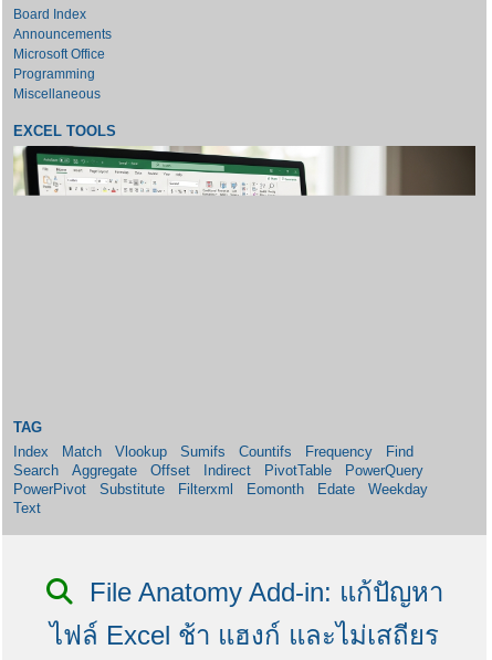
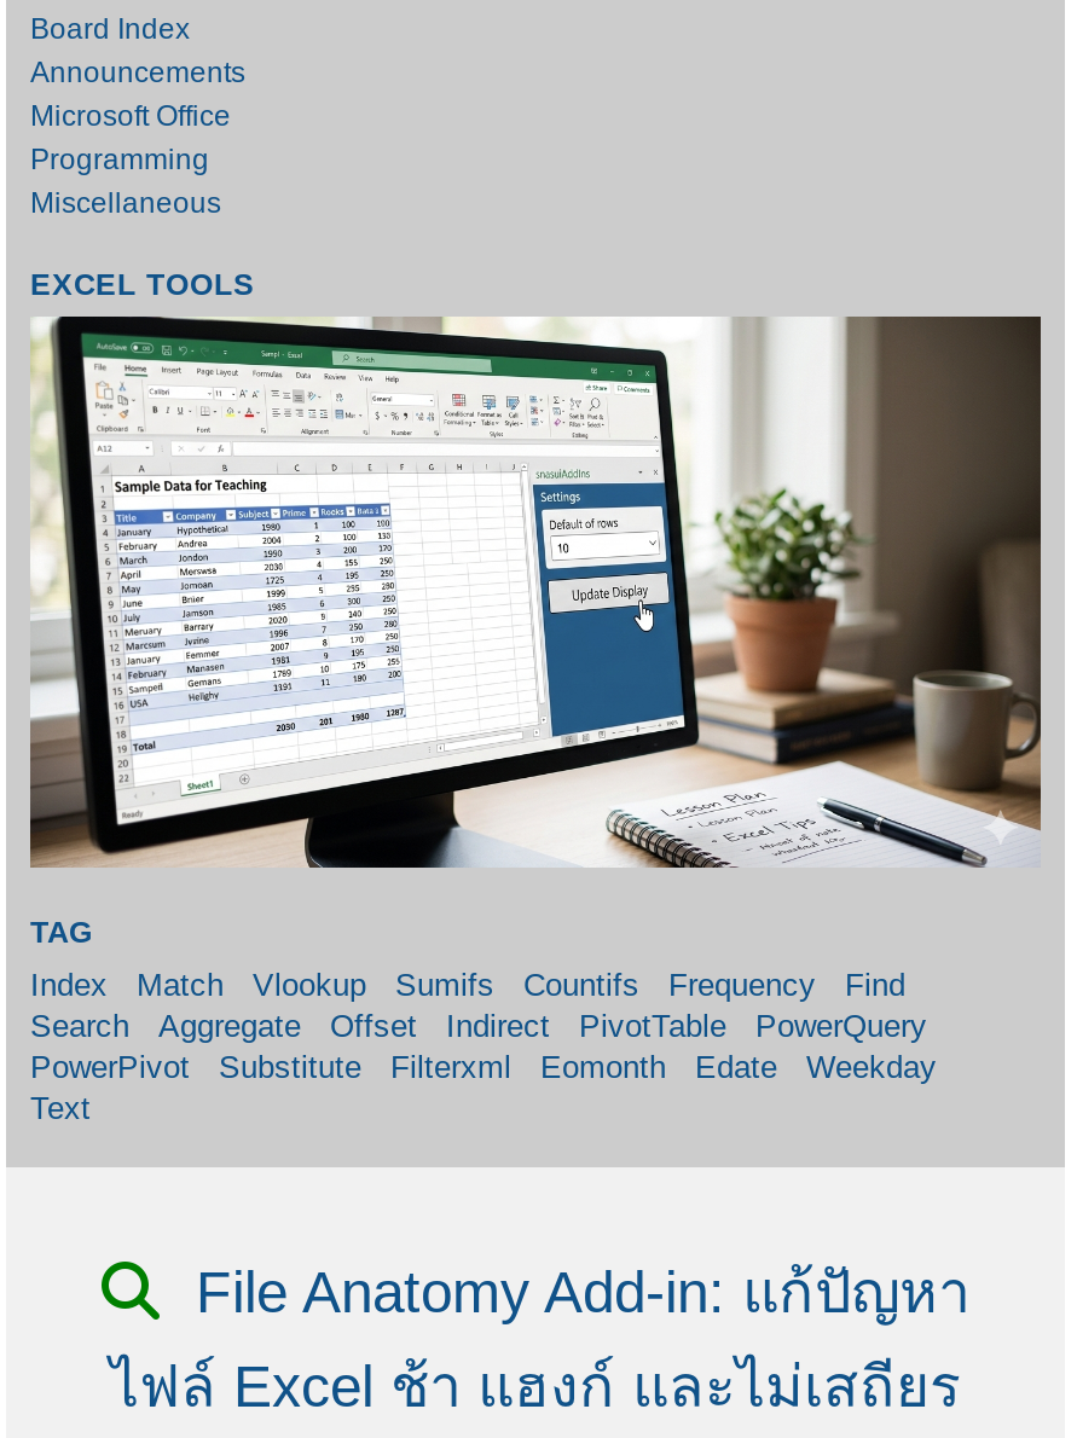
+ [image]
